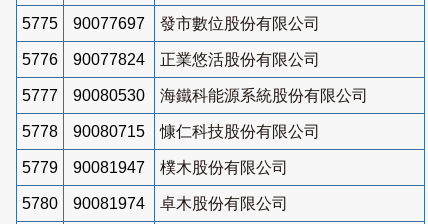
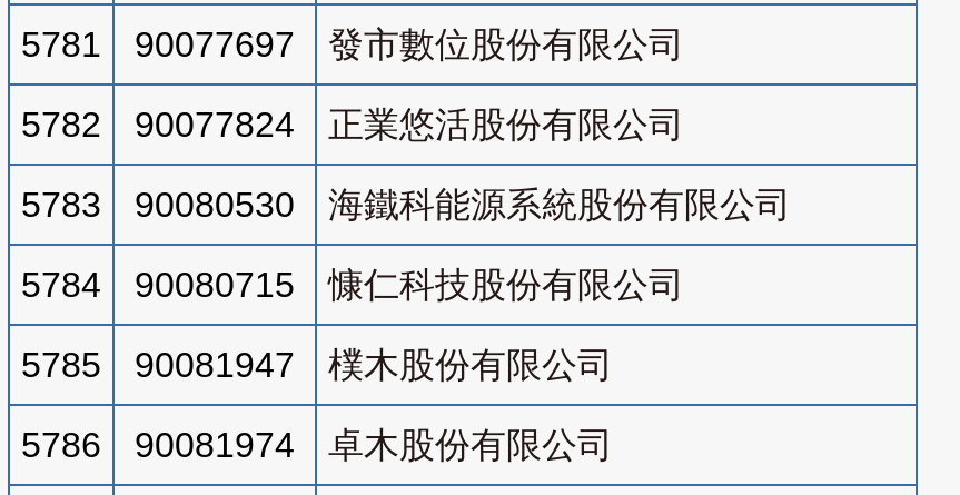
- 5775 90077697 發市數位股份有限公司
+ 5781 90077697 發市數位股份有限公司

- 5776 90077824 正業悠活股份有限公司
+ 5782 90077824 正業悠活股份有限公司

- 5777 90080530 海鐵科能源系統股份有限公司
+ 5783 90080530 海鐵科能源系統股份有限公司

- 5778 90080715 慷仁科技股份有限公司
+ 5784 90080715 慷仁科技股份有限公司

- 5779 90081947 樸木股份有限公司
+ 5785 90081947 樸木股份有限公司

- 5780 90081974 卓木股份有限公司
+ 5786 90081974 卓木股份有限公司
